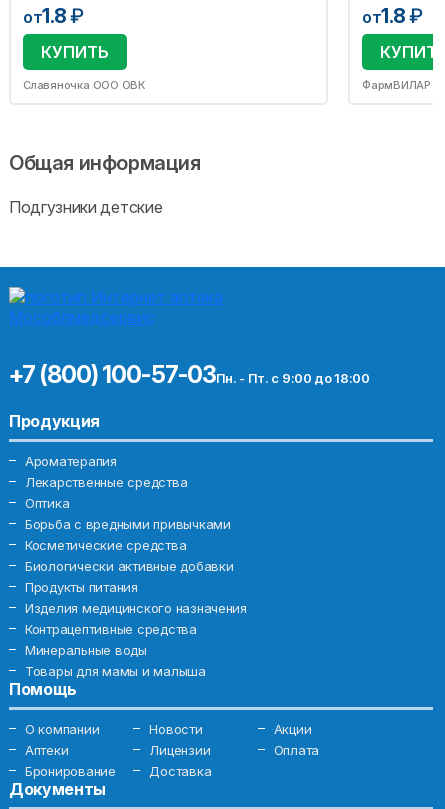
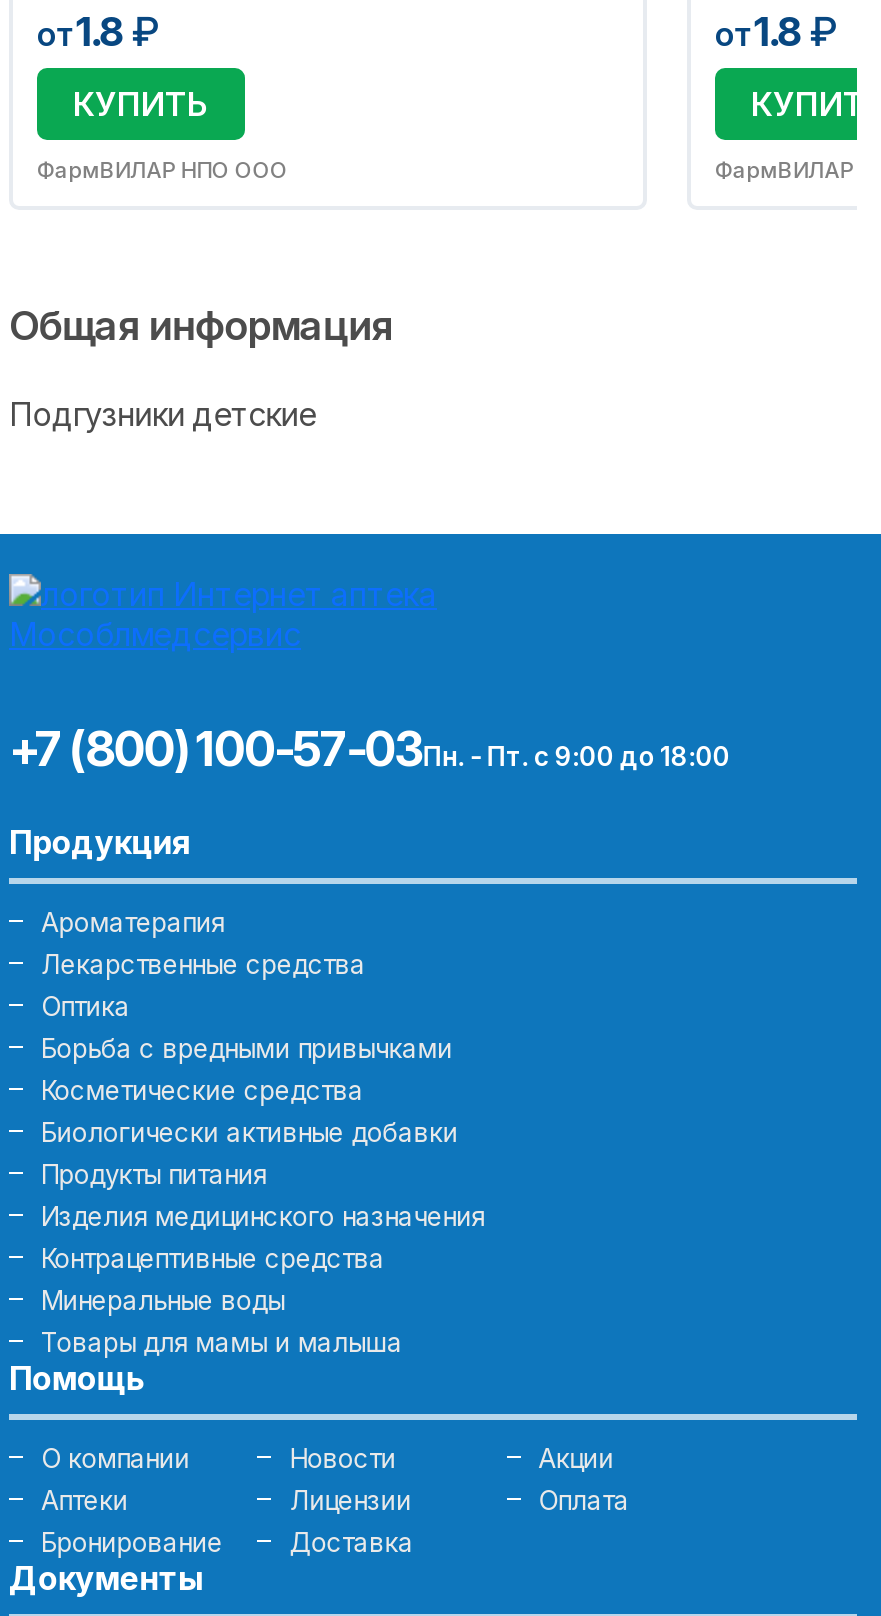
- Славяночка ООО ОВК
+ ФармВИЛАР НПО ООО
